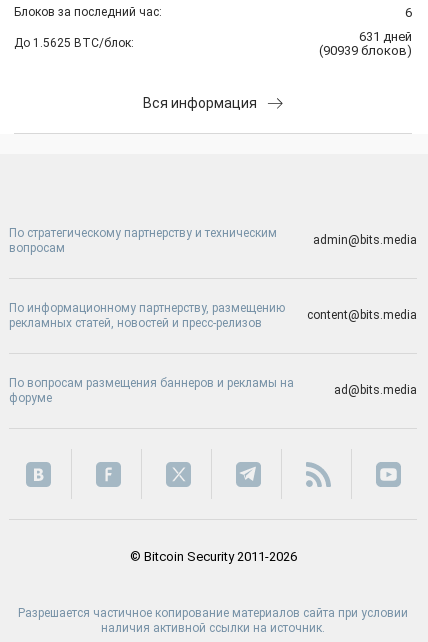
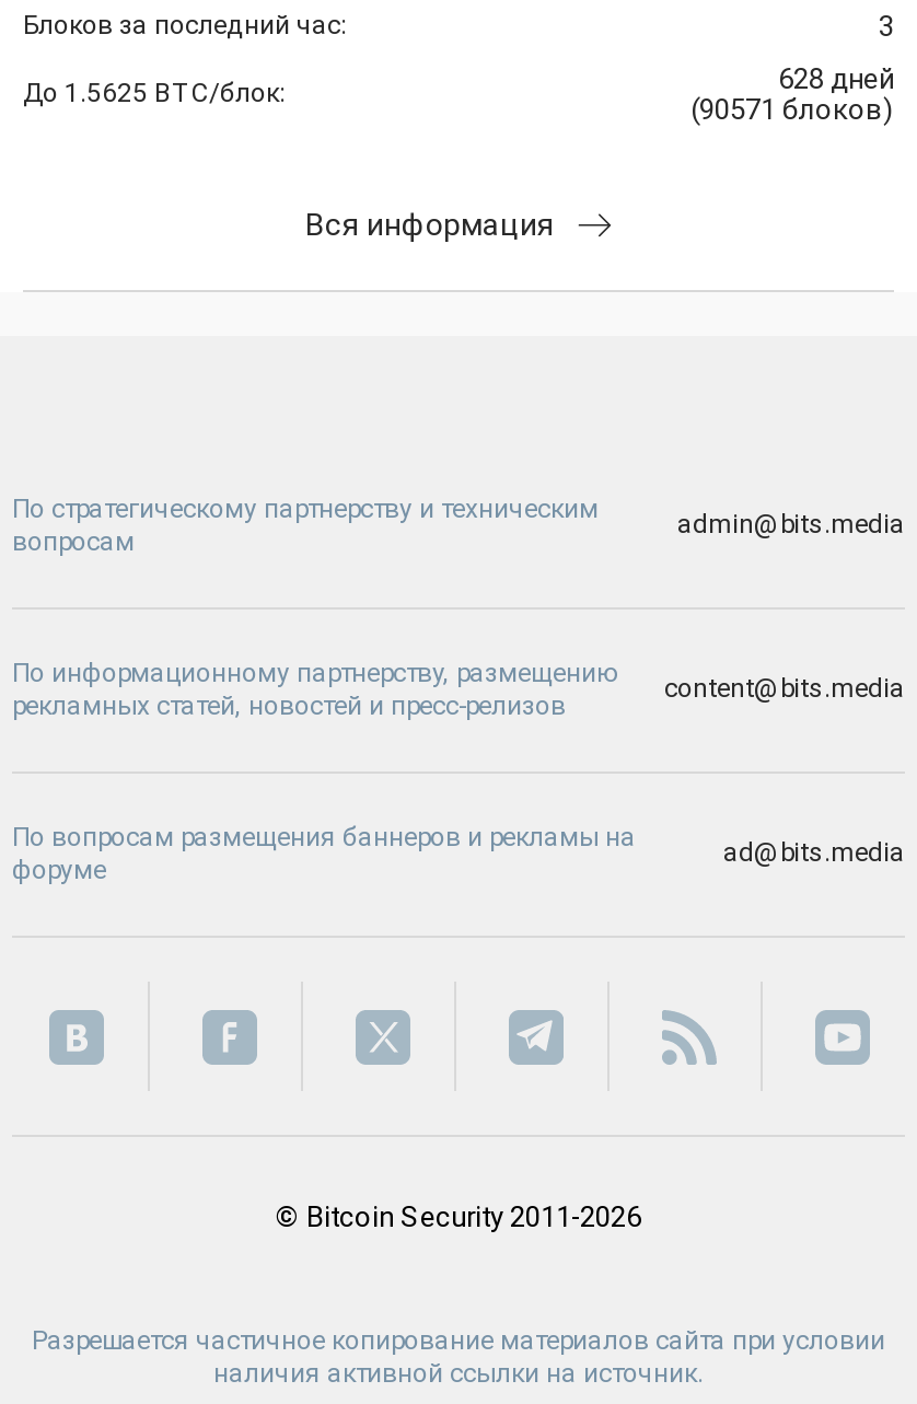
- 6
+ 3

- 631 дней
+ 628 дней

- (90939 блоков)
+ (90571 блоков)
